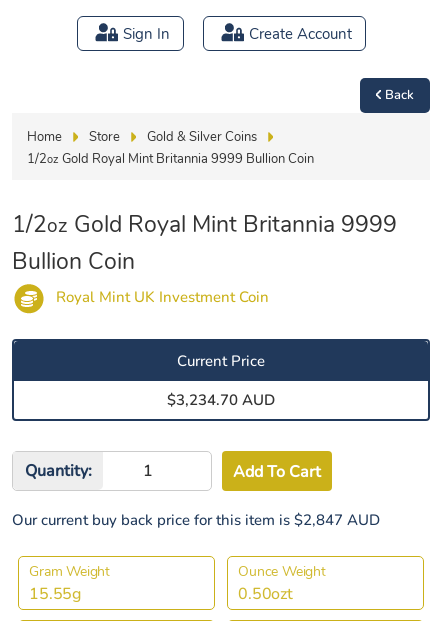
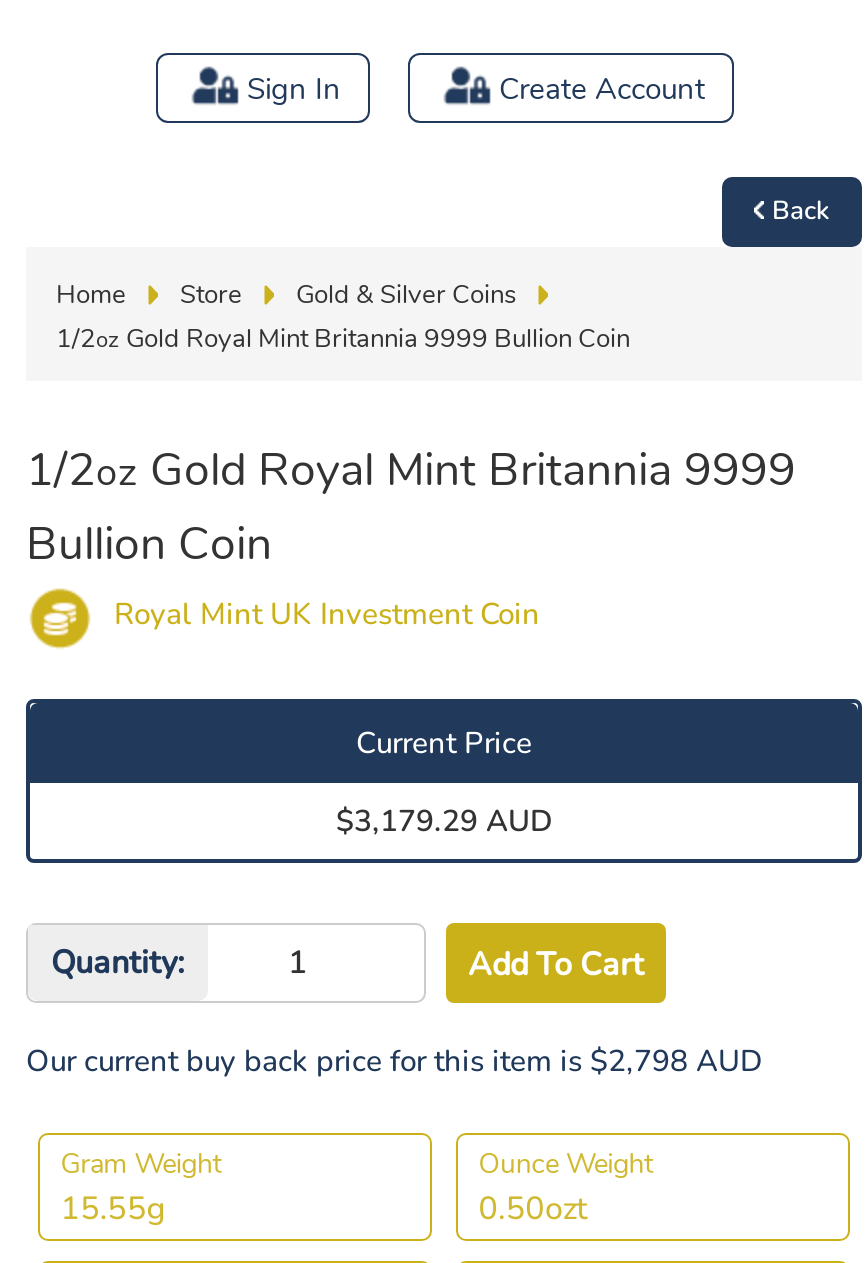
- $3,234.70 AUD
+ $3,179.29 AUD

- Our current buy back price for this item is $2,847 AUD
+ Our current buy back price for this item is $2,798 AUD
